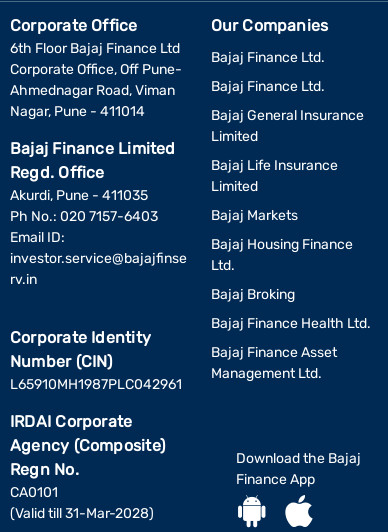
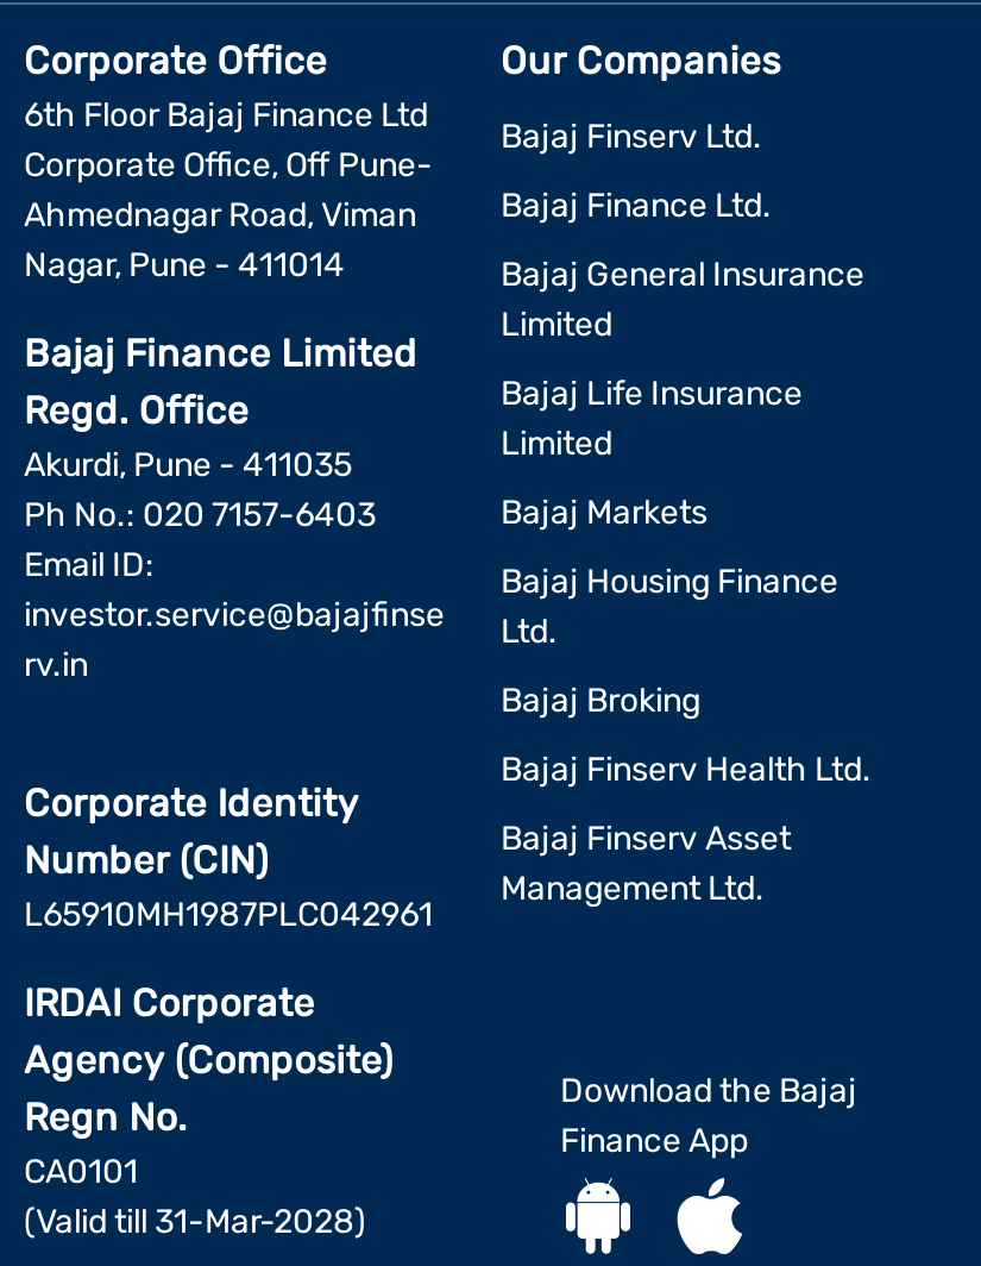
- Bajaj Finance Ltd.
+ Bajaj Finserv Ltd.

- Bajaj Finance Health Ltd.
+ Bajaj Finserv Health Ltd.

- Bajaj Finance Asset
+ Bajaj Finserv Asset
